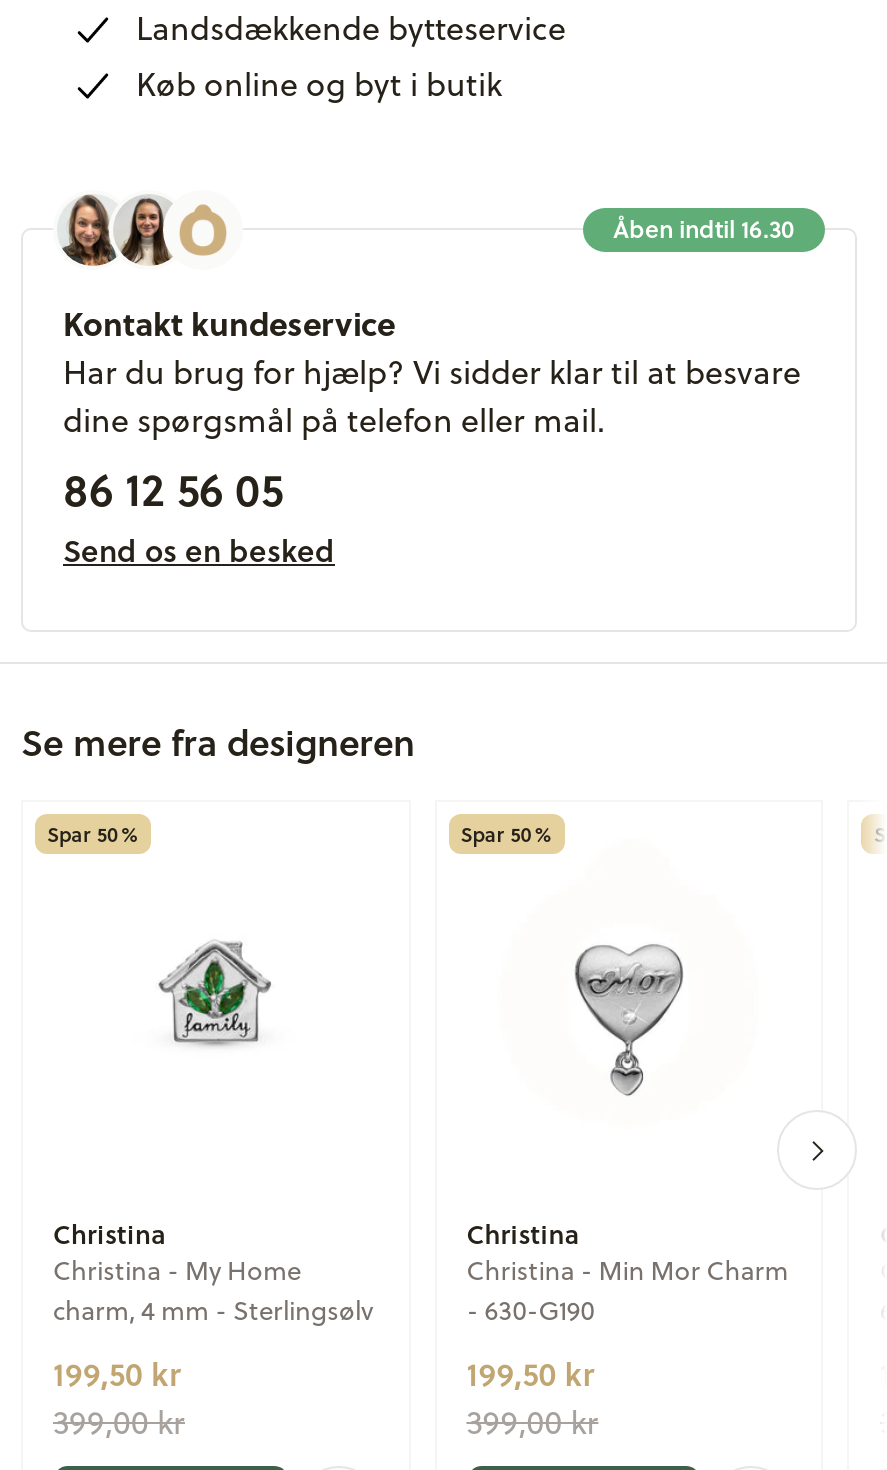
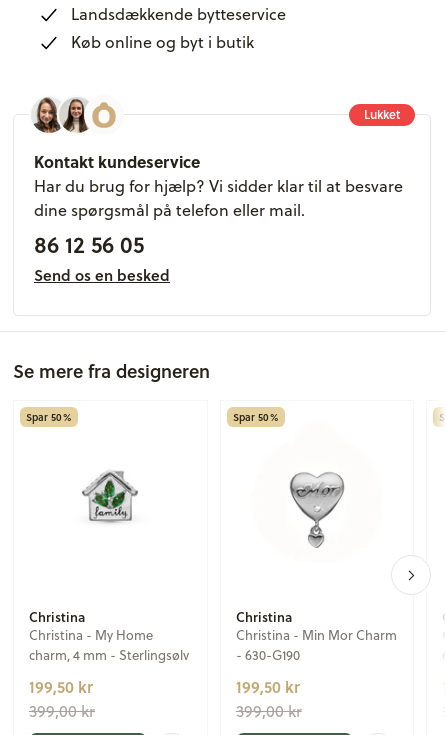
- Åben indtil 16.30
+ Lukket
